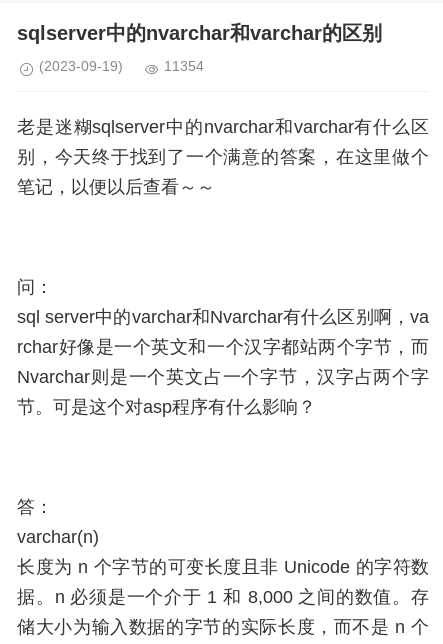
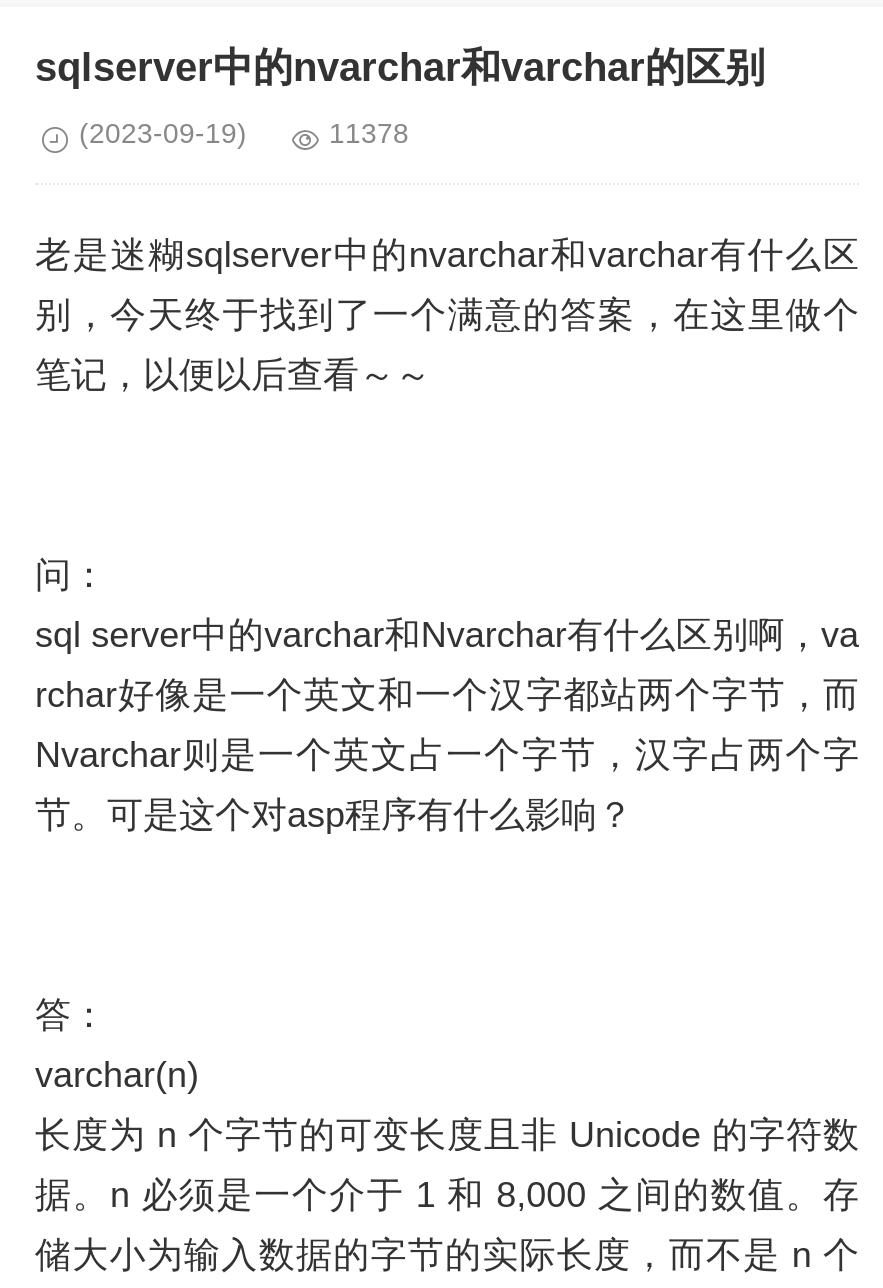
- 11354
+ 11378
